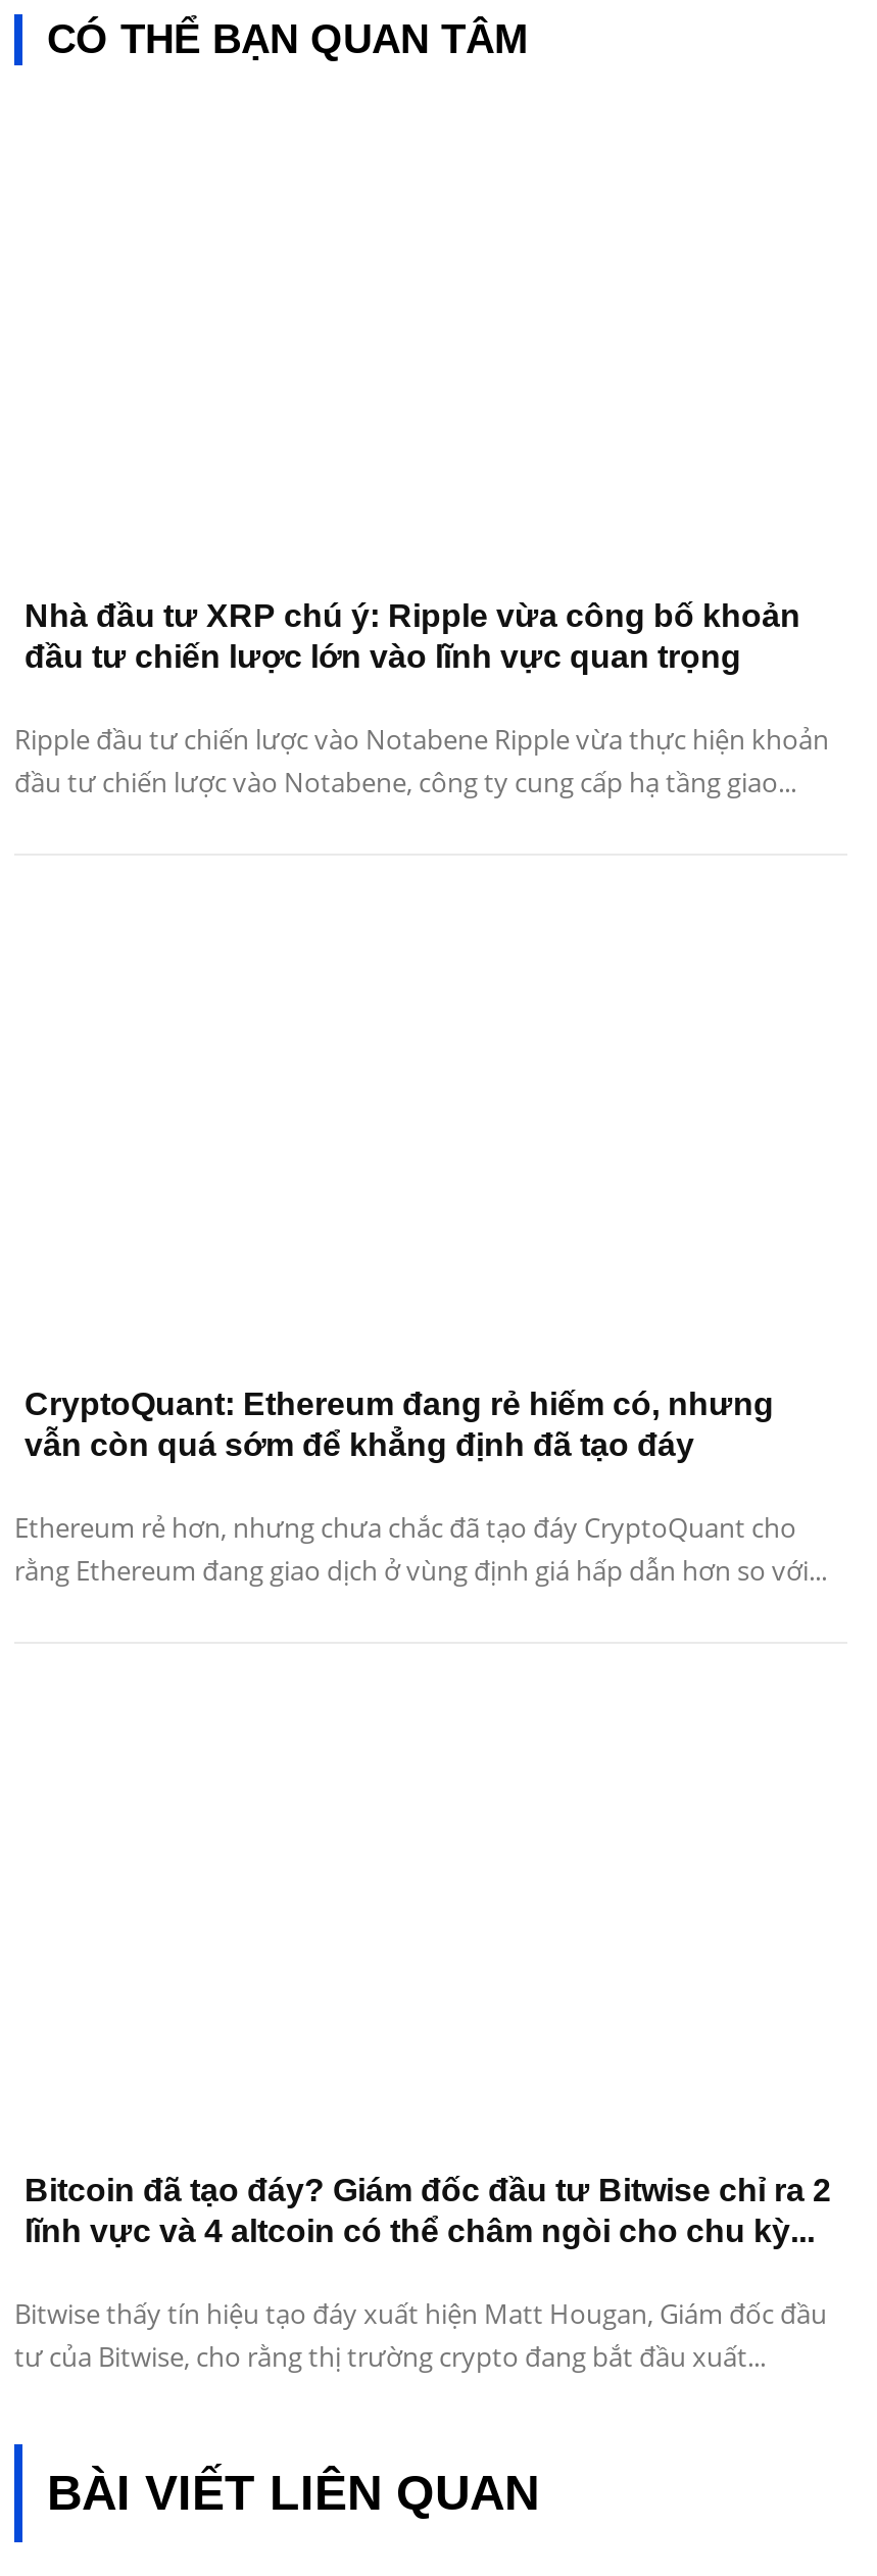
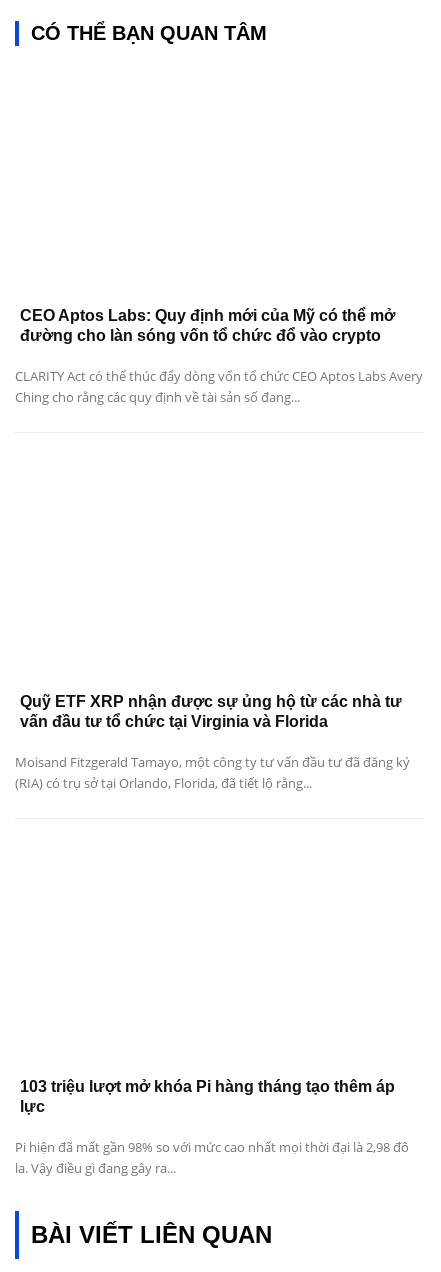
- Nhà đầu tư XRP chú ý: Ripple vừa công bố khoản
- đầu tư chiến lược lớn vào lĩnh vực quan trọng
+ CEO Aptos Labs: Quy định mới của Mỹ có thể mở
+ đường cho làn sóng vốn tổ chức đổ vào crypto

- Ripple đầu tư chiến lược vào Notabene Ripple vừa thực hiện khoản
- đầu tư chiến lược vào Notabene, công ty cung cấp hạ tầng giao...
+ CLARITY Act có thể thúc đẩy dòng vốn tổ chức CEO Aptos Labs Avery
+ Ching cho rằng các quy định về tài sản số đang...

- CryptoQuant: Ethereum đang rẻ hiếm có, nhưng
- vẫn còn quá sớm để khẳng định đã tạo đáy
+ Quỹ ETF XRP nhận được sự ủng hộ từ các nhà tư
+ vấn đầu tư tổ chức tại Virginia và Florida

- Ethereum rẻ hơn, nhưng chưa chắc đã tạo đáy CryptoQuant cho
- rằng Ethereum đang giao dịch ở vùng định giá hấp dẫn hơn so với...
+ Moisand Fitzgerald Tamayo, một công ty tư vấn đầu tư đã đăng ký
+ (RIA) có trụ sở tại Orlando, Florida, đã tiết lộ rằng...

- Bitcoin đã tạo đáy? Giám đốc đầu tư Bitwise chỉ ra 2
- lĩnh vực và 4 altcoin có thể châm ngòi cho chu kỳ...
+ 103 triệu lượt mở khóa Pi hàng tháng tạo thêm áp
+ lực

- Bitwise thấy tín hiệu tạo đáy xuất hiện Matt Hougan, Giám đốc đầu
- tư của Bitwise, cho rằng thị trường crypto đang bắt đầu xuất...
+ Pi hiện đã mất gần 98% so với mức cao nhất mọi thời đại là 2,98 đô
+ la. Vậy điều gì đang gây ra...
